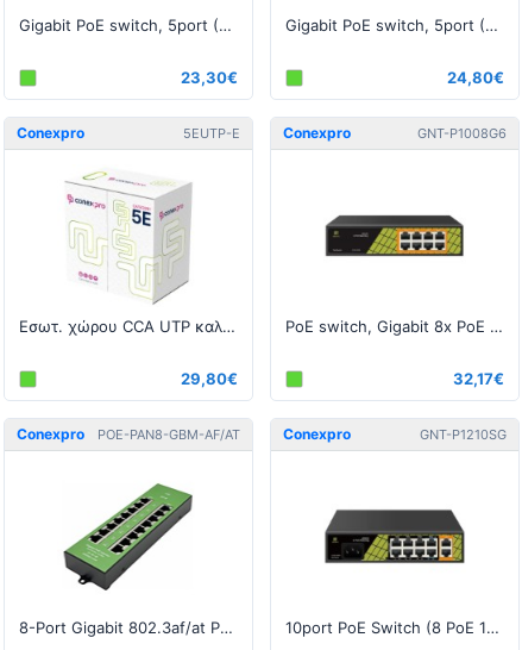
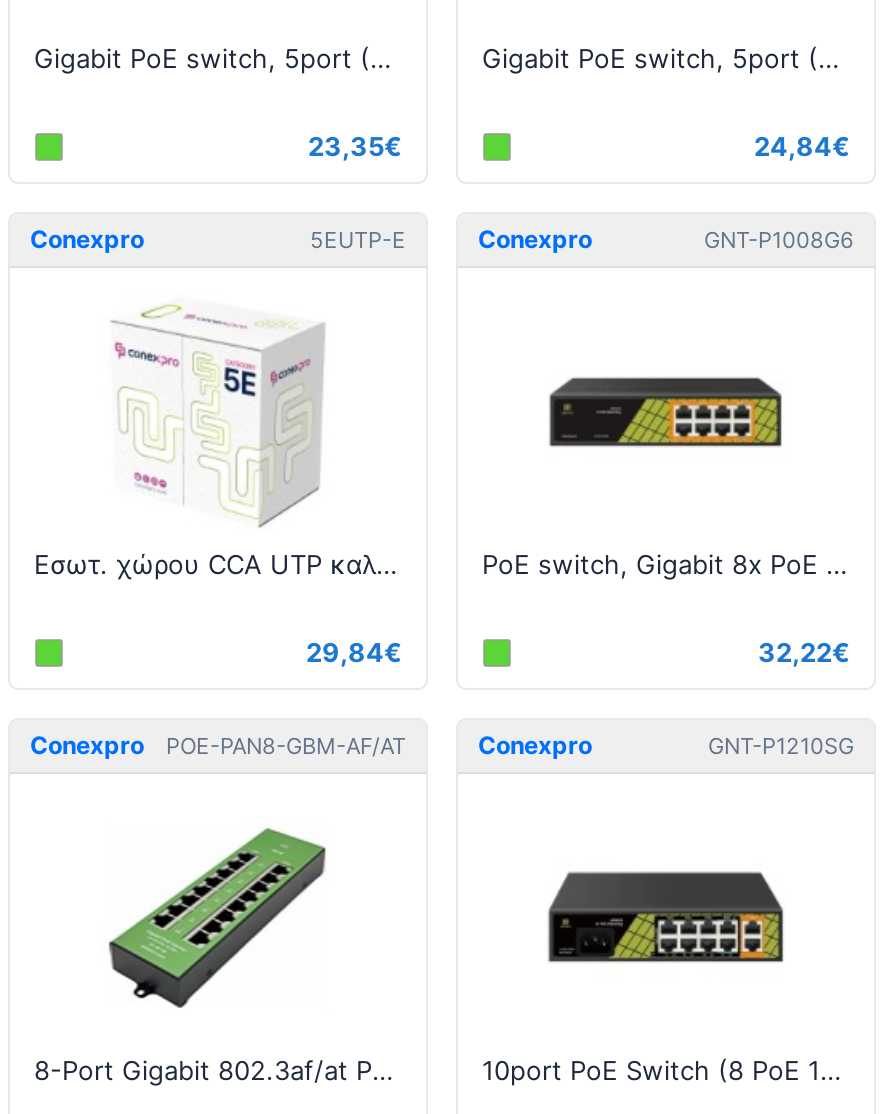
- 23,30€
+ 23,35€

- 24,80€
+ 24,84€

- 29,80€
+ 29,84€

- 32,17€
+ 32,22€
